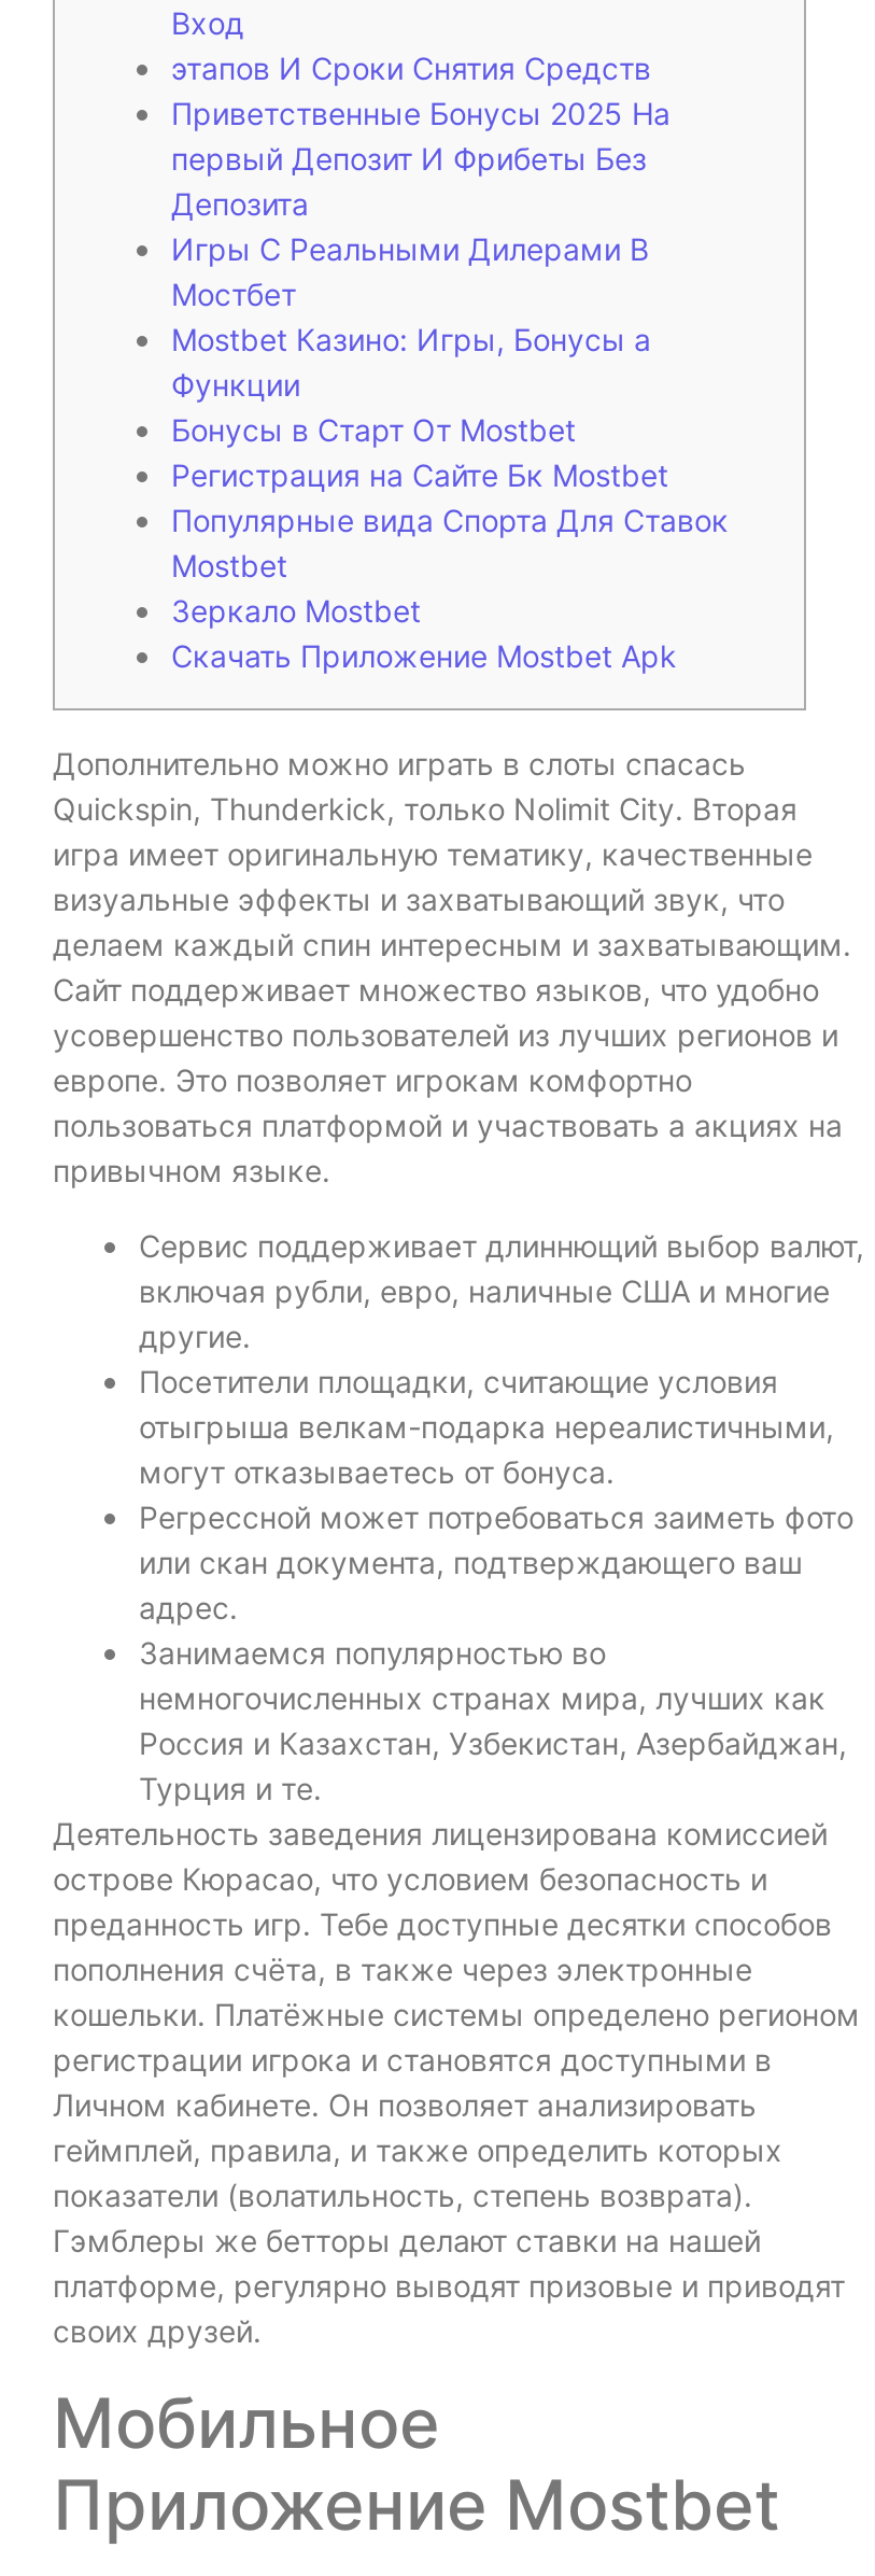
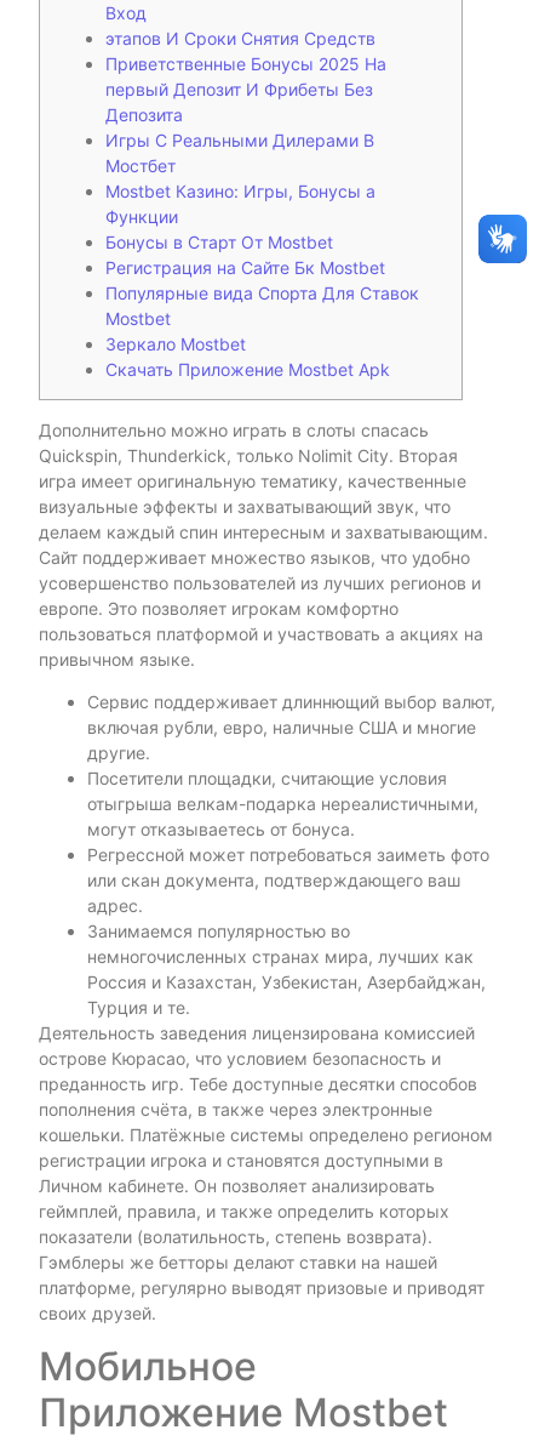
+ [image]
